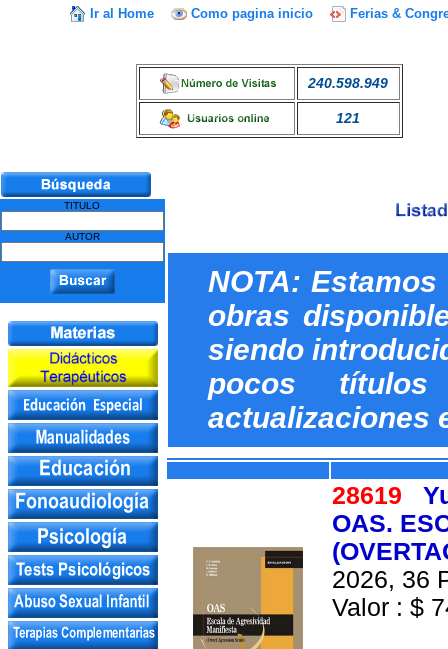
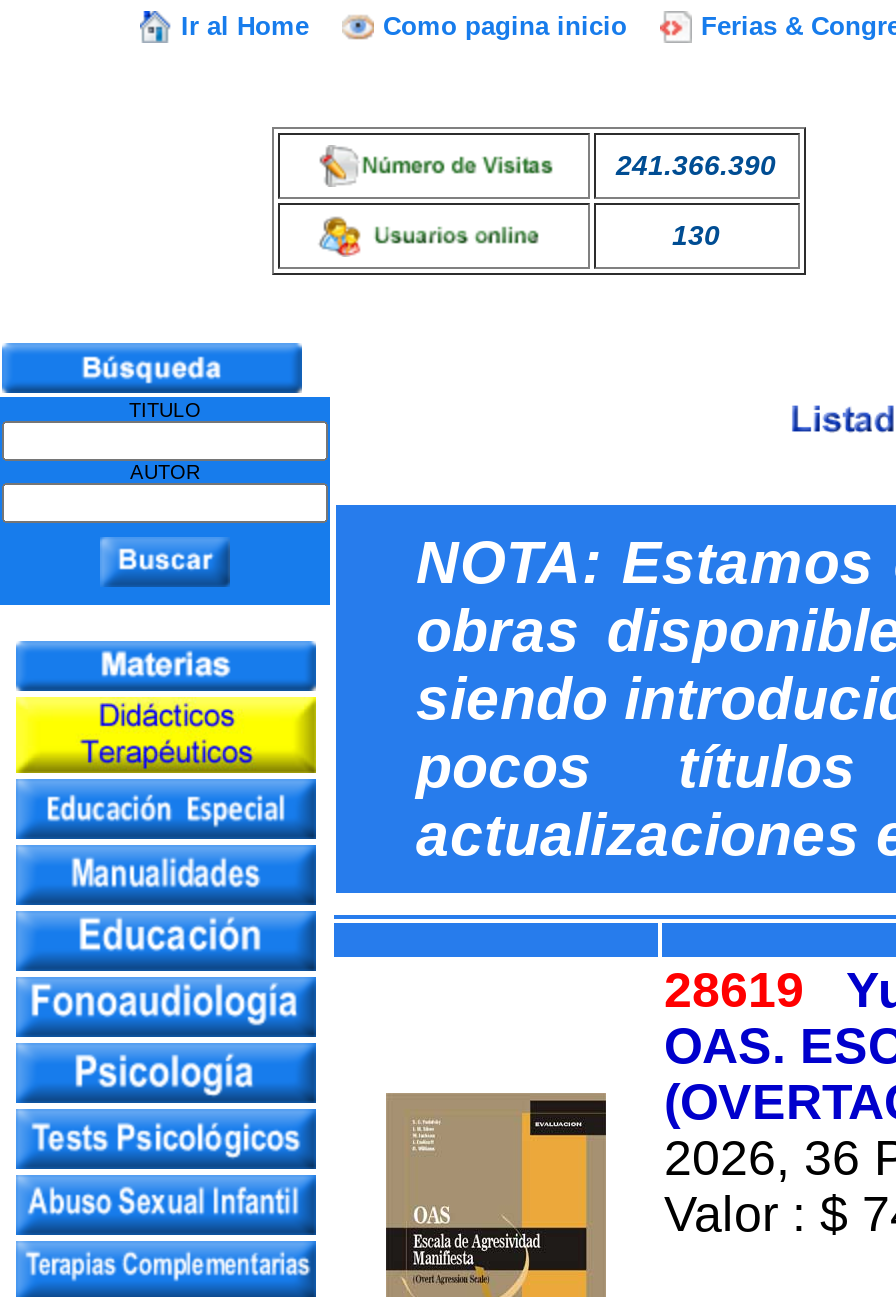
- 240.598.949
+ 241.366.390

- 121
+ 130
